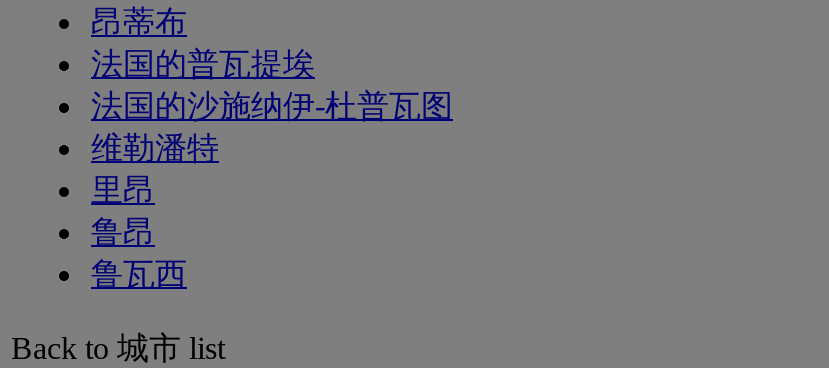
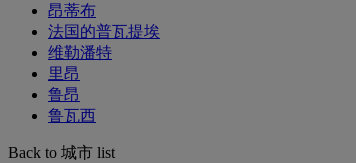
- 法国的沙施纳伊-杜普瓦图
